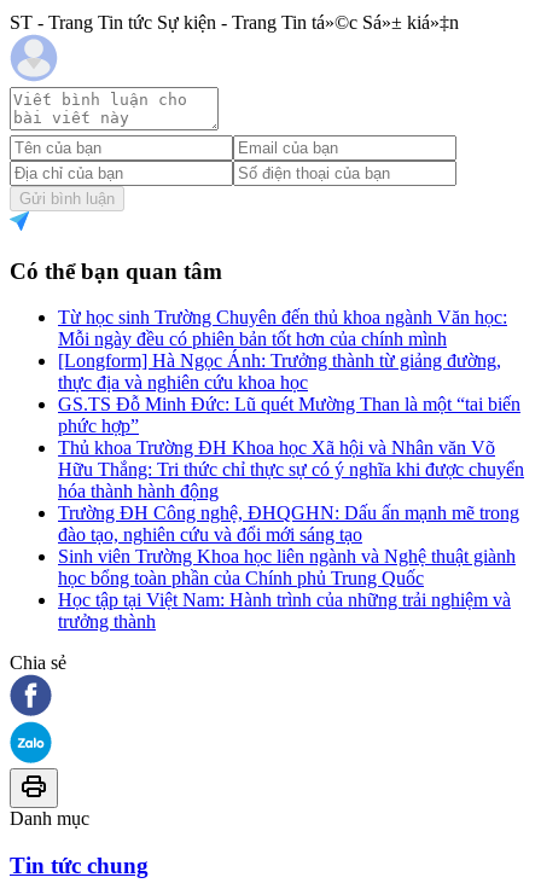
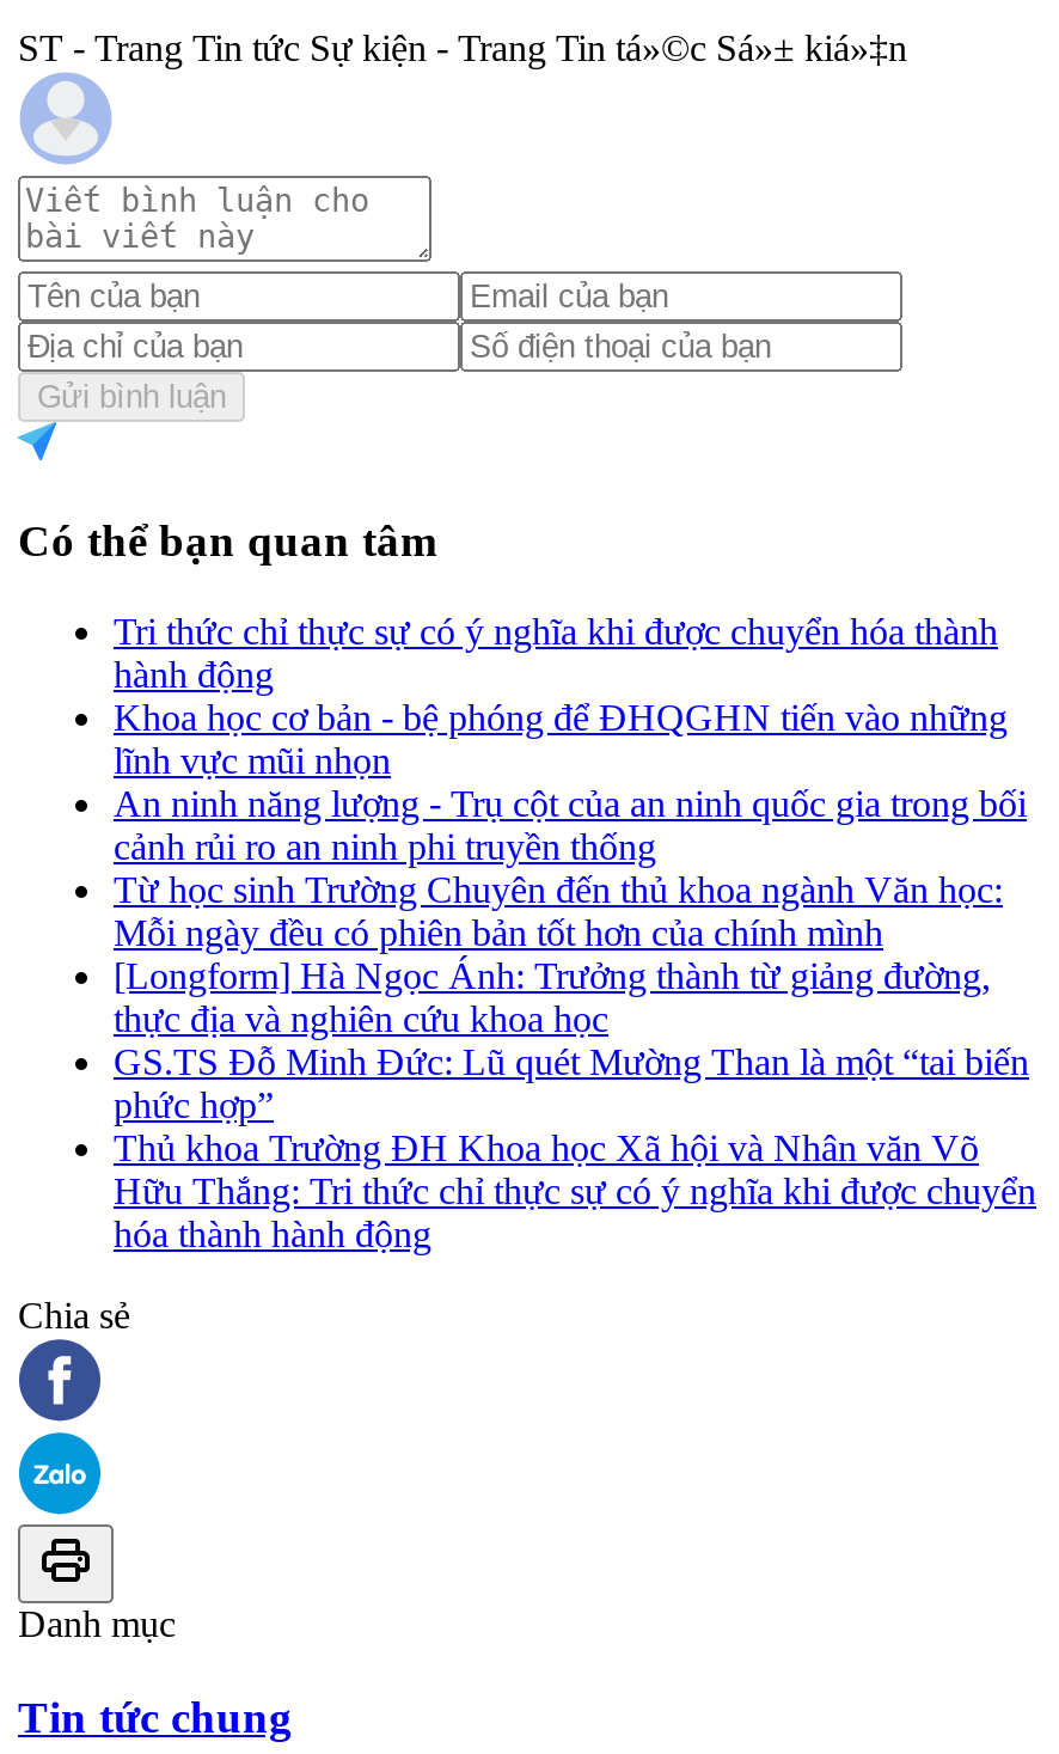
+ Tri thức chỉ thực sự có ý nghĩa khi được chuyển hóa thành
+ hành động
+ Khoa học cơ bản - bệ phóng để ĐHQGHN tiến vào những
+ lĩnh vực mũi nhọn
+ An ninh năng lượng - Trụ cột của an ninh quốc gia trong bối
+ cảnh rủi ro an ninh phi truyền thống

moved down: Từ học sinh Trường Chuyên đến thủ khoa ngành Văn học: | Mỗi ngày đều có phiên bản tốt hơn của chính mình | [Longform] Hà Ngọc Ánh: Trưởng thành từ giảng đường, | ... | Hữu Thắng: Tri thức chỉ thực sự có ý nghĩa khi được chuyển | hóa thành hành động

- Trường ĐH Công nghệ, ĐHQGHN: Dấu ấn mạnh mẽ trong
- đào tạo, nghiên cứu và đổi mới sáng tạo
- Sinh viên Trường Khoa học liên ngành và Nghệ thuật giành
- học bổng toàn phần của Chính phủ Trung Quốc
- Học tập tại Việt Nam: Hành trình của những trải nghiệm và
- trưởng thành
